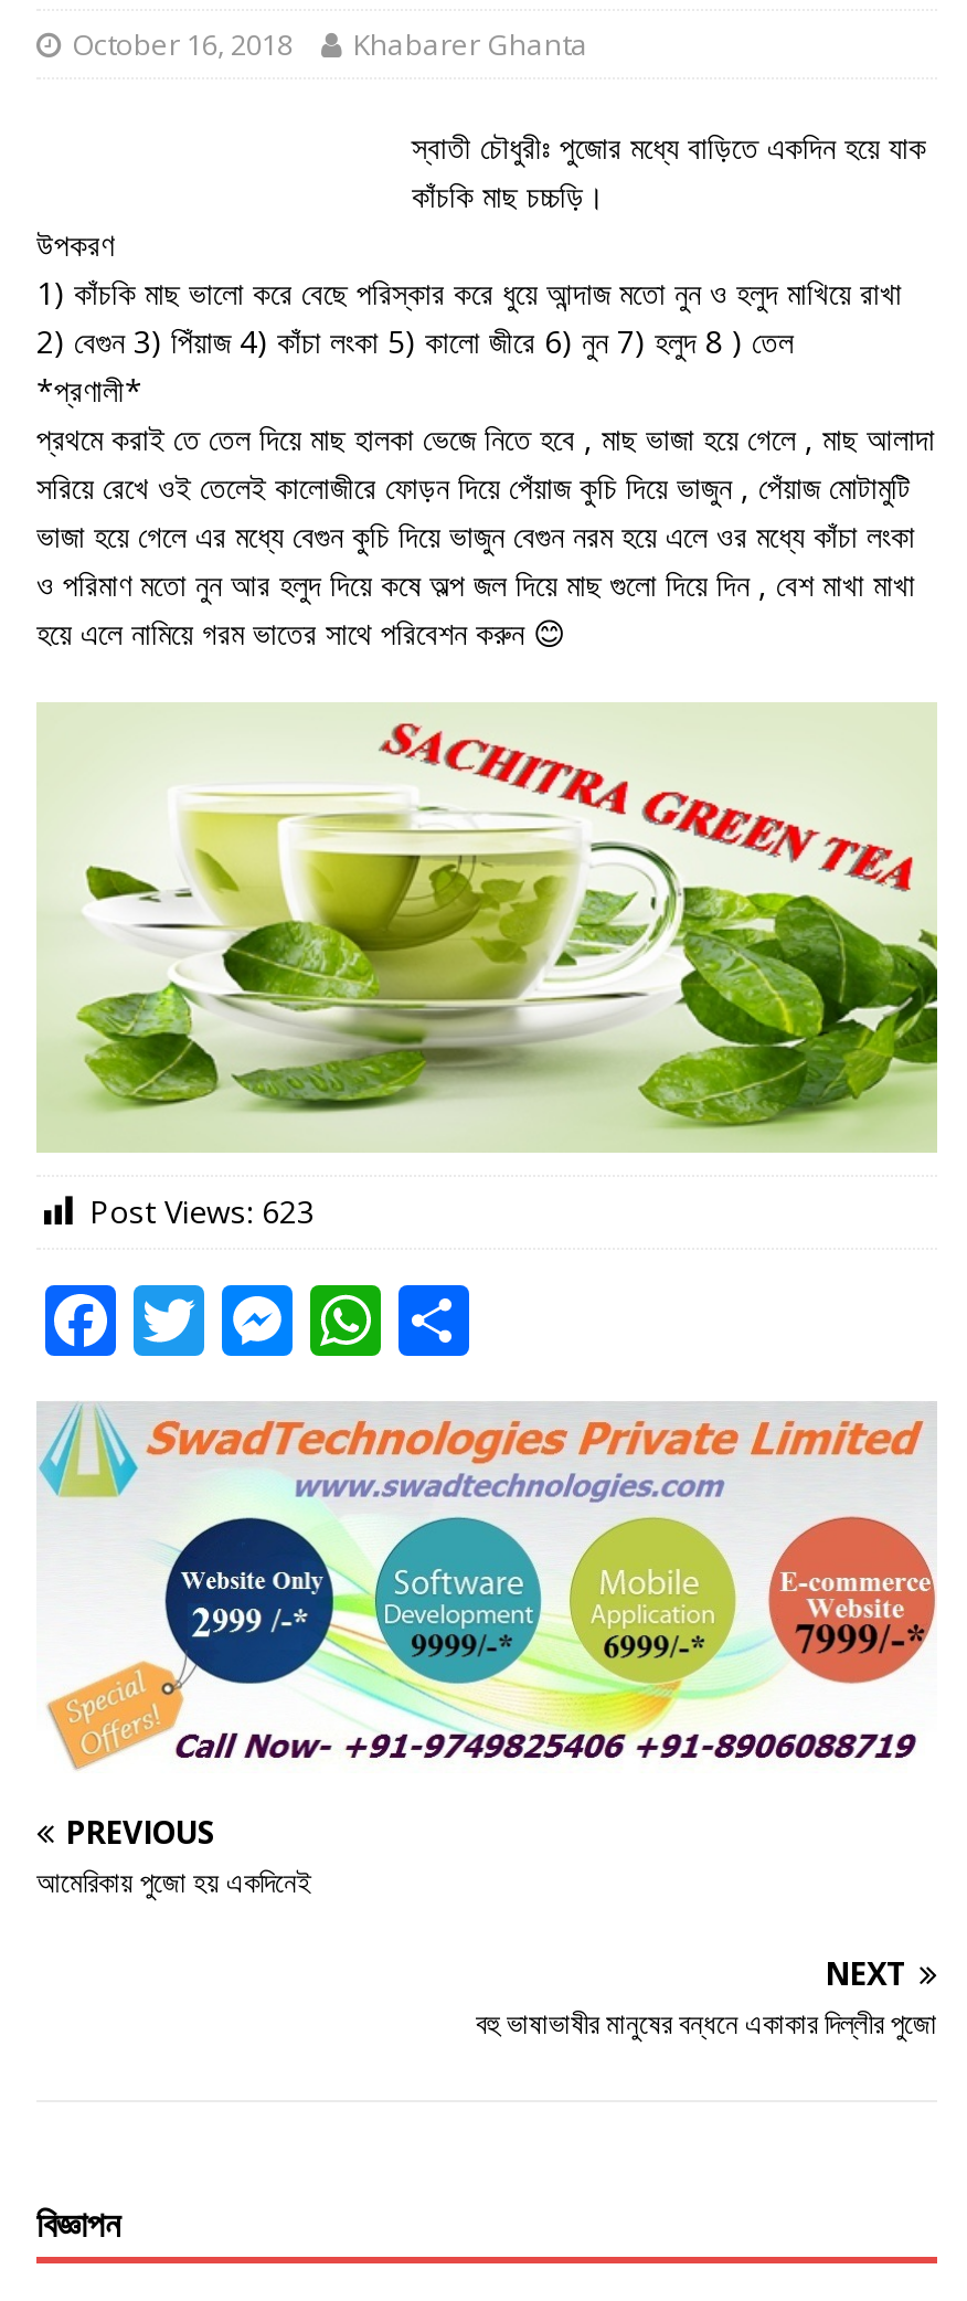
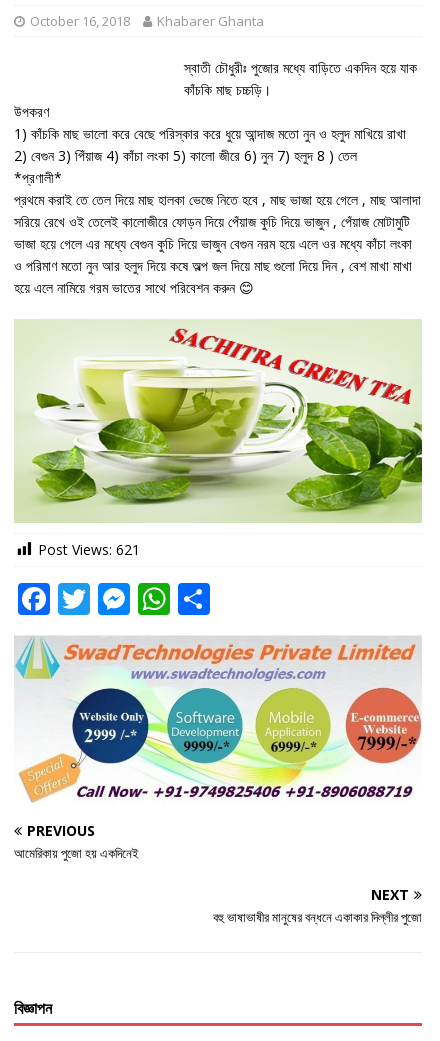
- Post Views: 623
+ Post Views: 621
